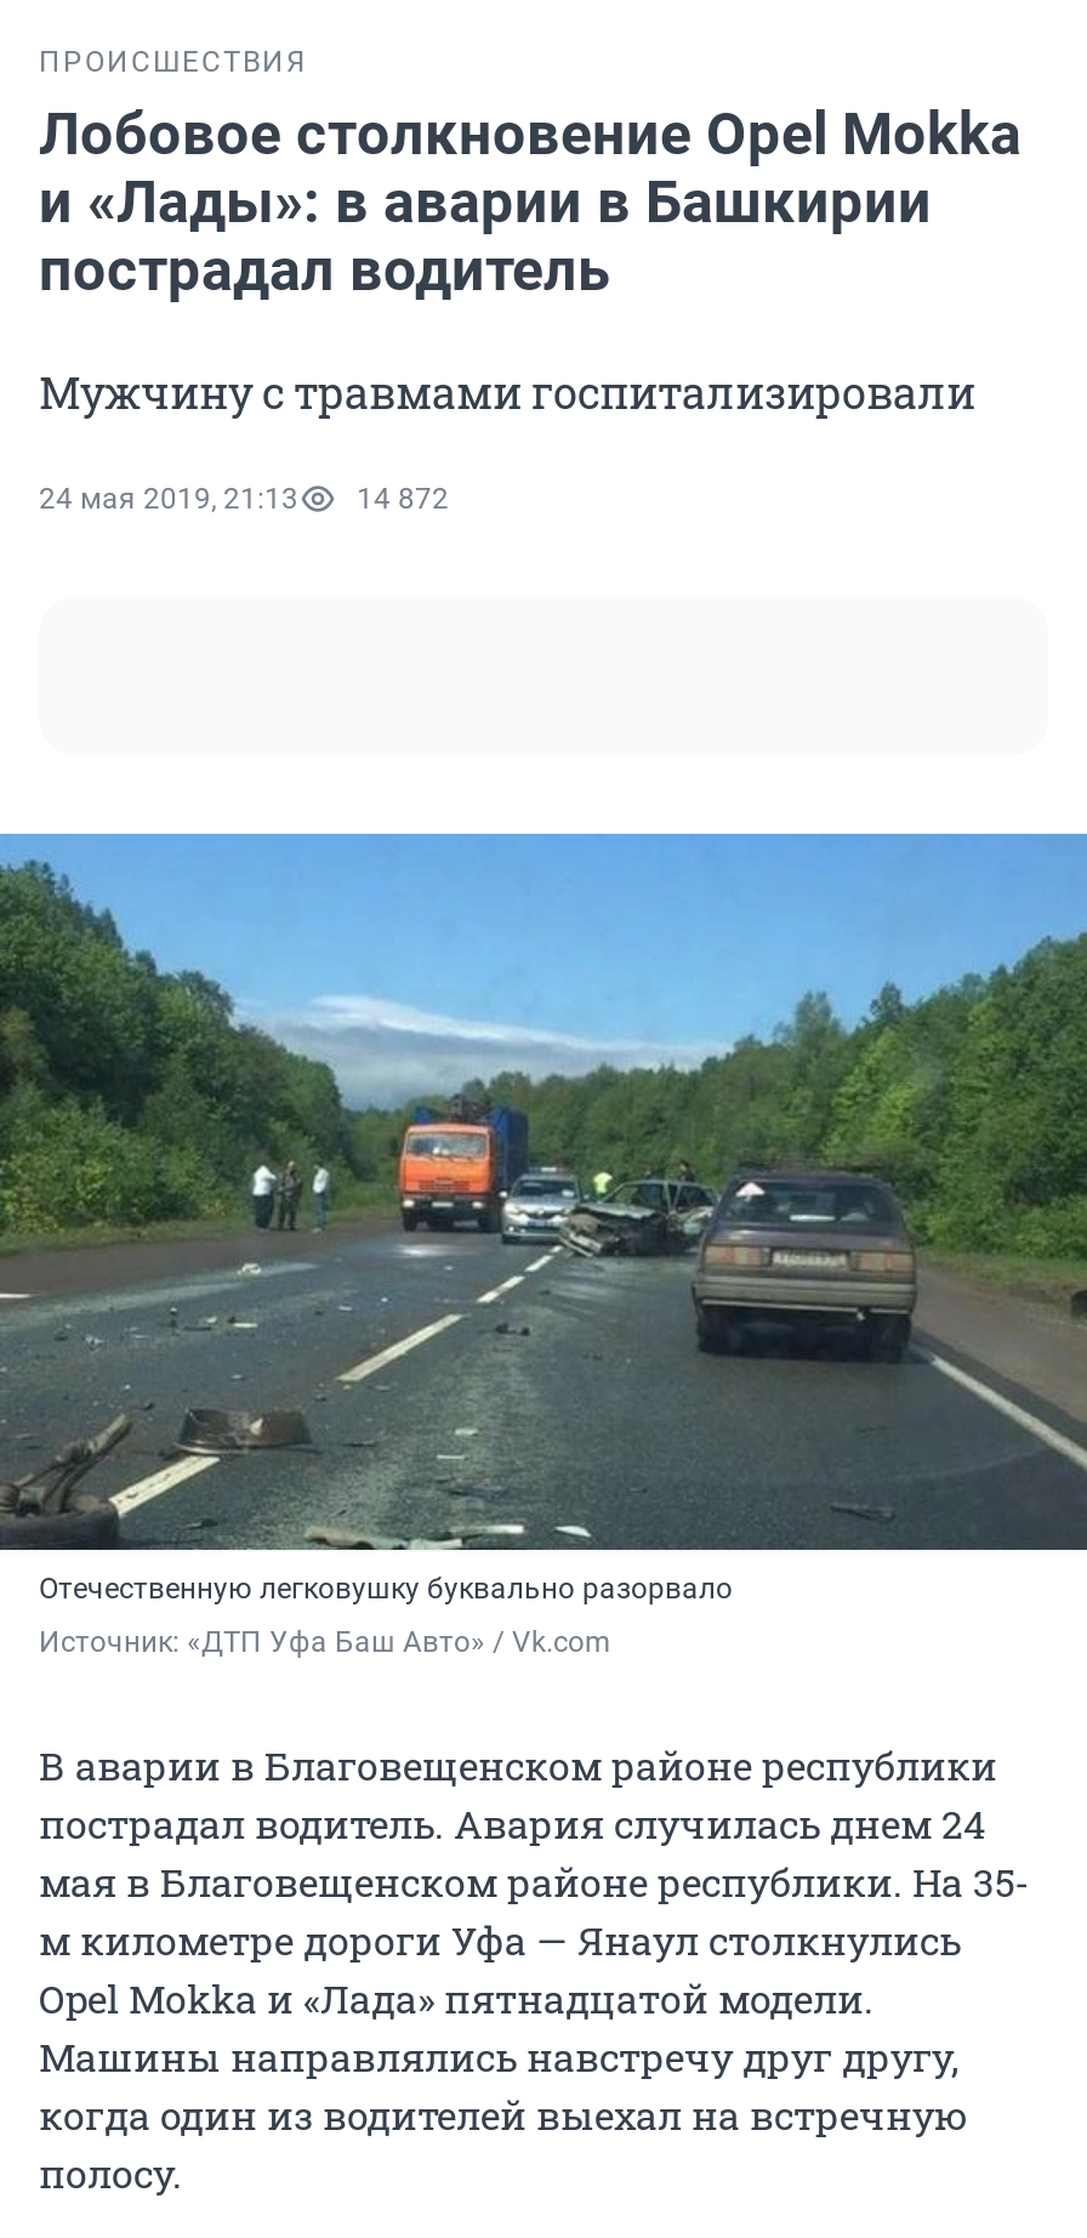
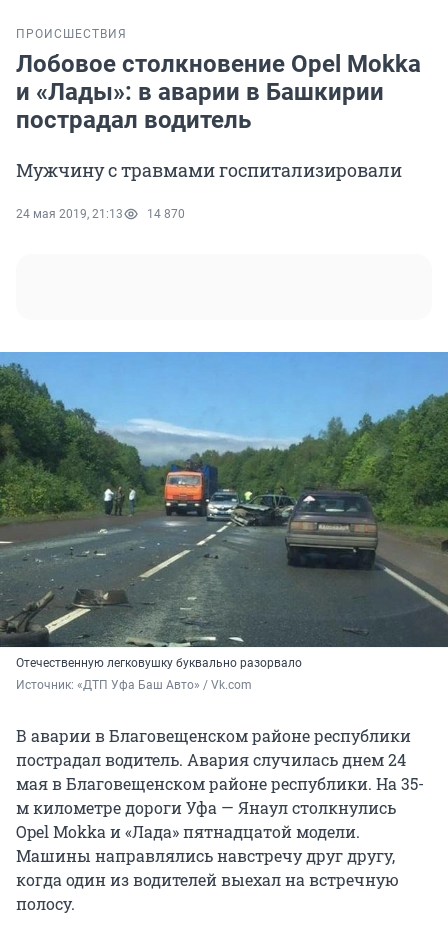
- 24 мая 2019, 21:13 14 872
+ 24 мая 2019, 21:13 14 870
